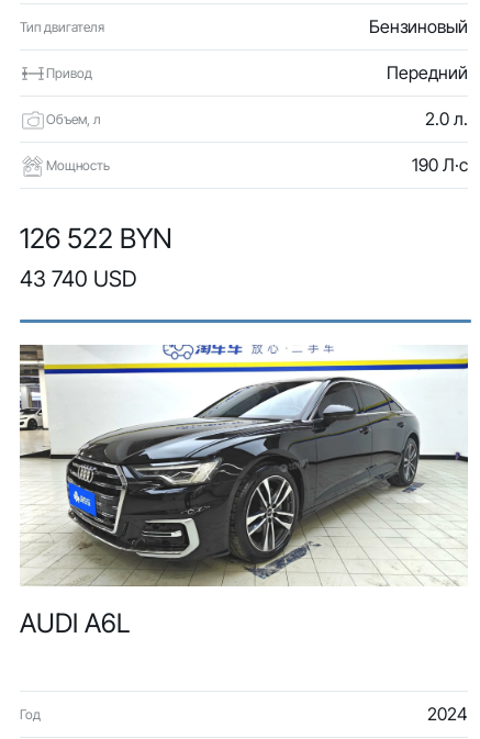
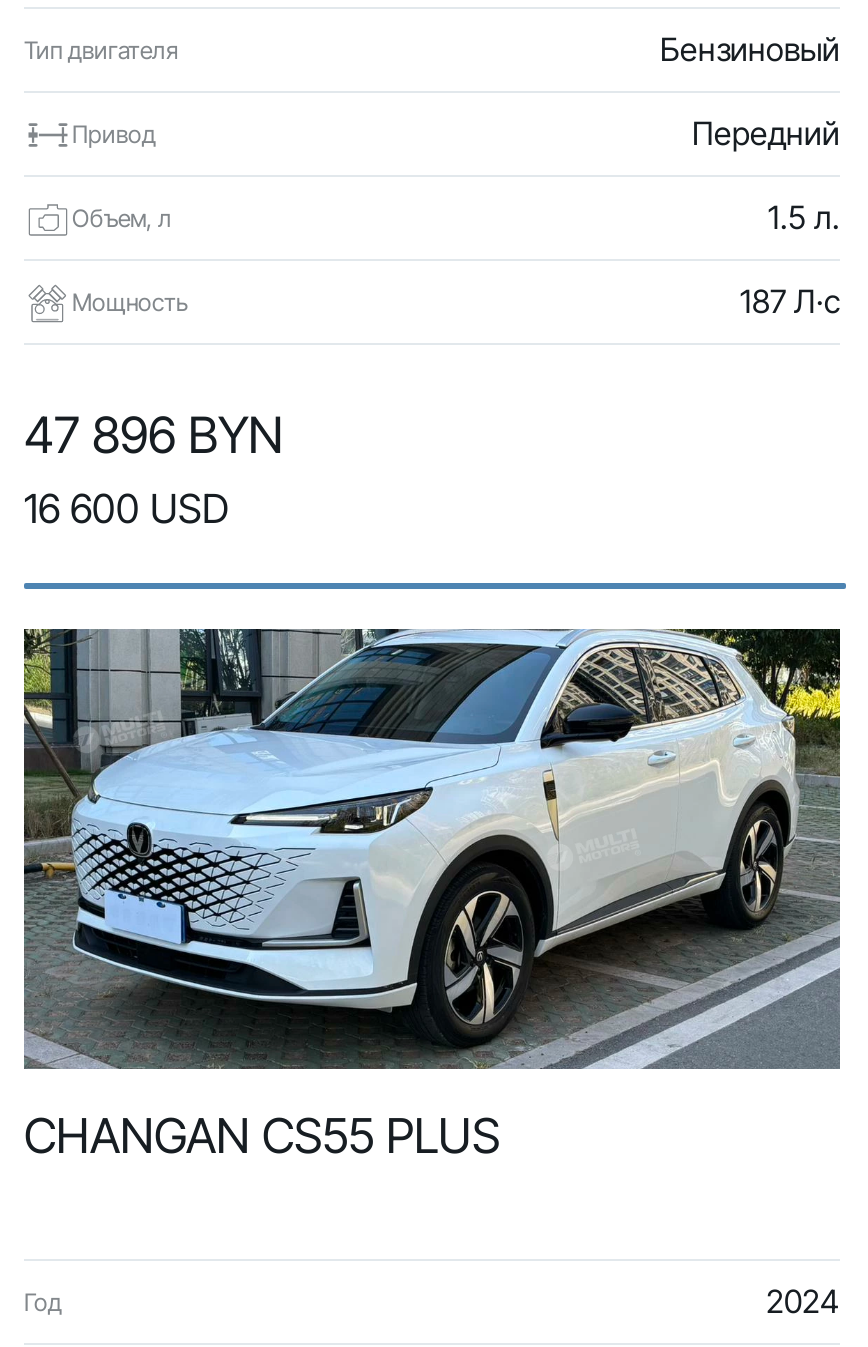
- 2.0 л.
+ 1.5 л.

- 190 Л·с
+ 187 Л·с

- 126 522 BYN
- 43 740 USD
+ 47 896 BYN
+ 16 600 USD

- [image]
- AUDI A6L
+ [image]
+ CHANGAN CS55 PLUS
